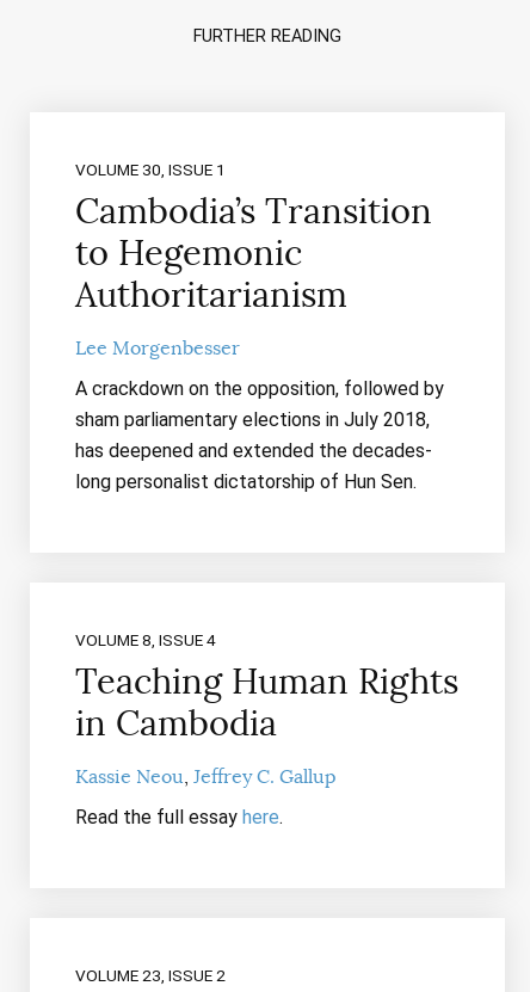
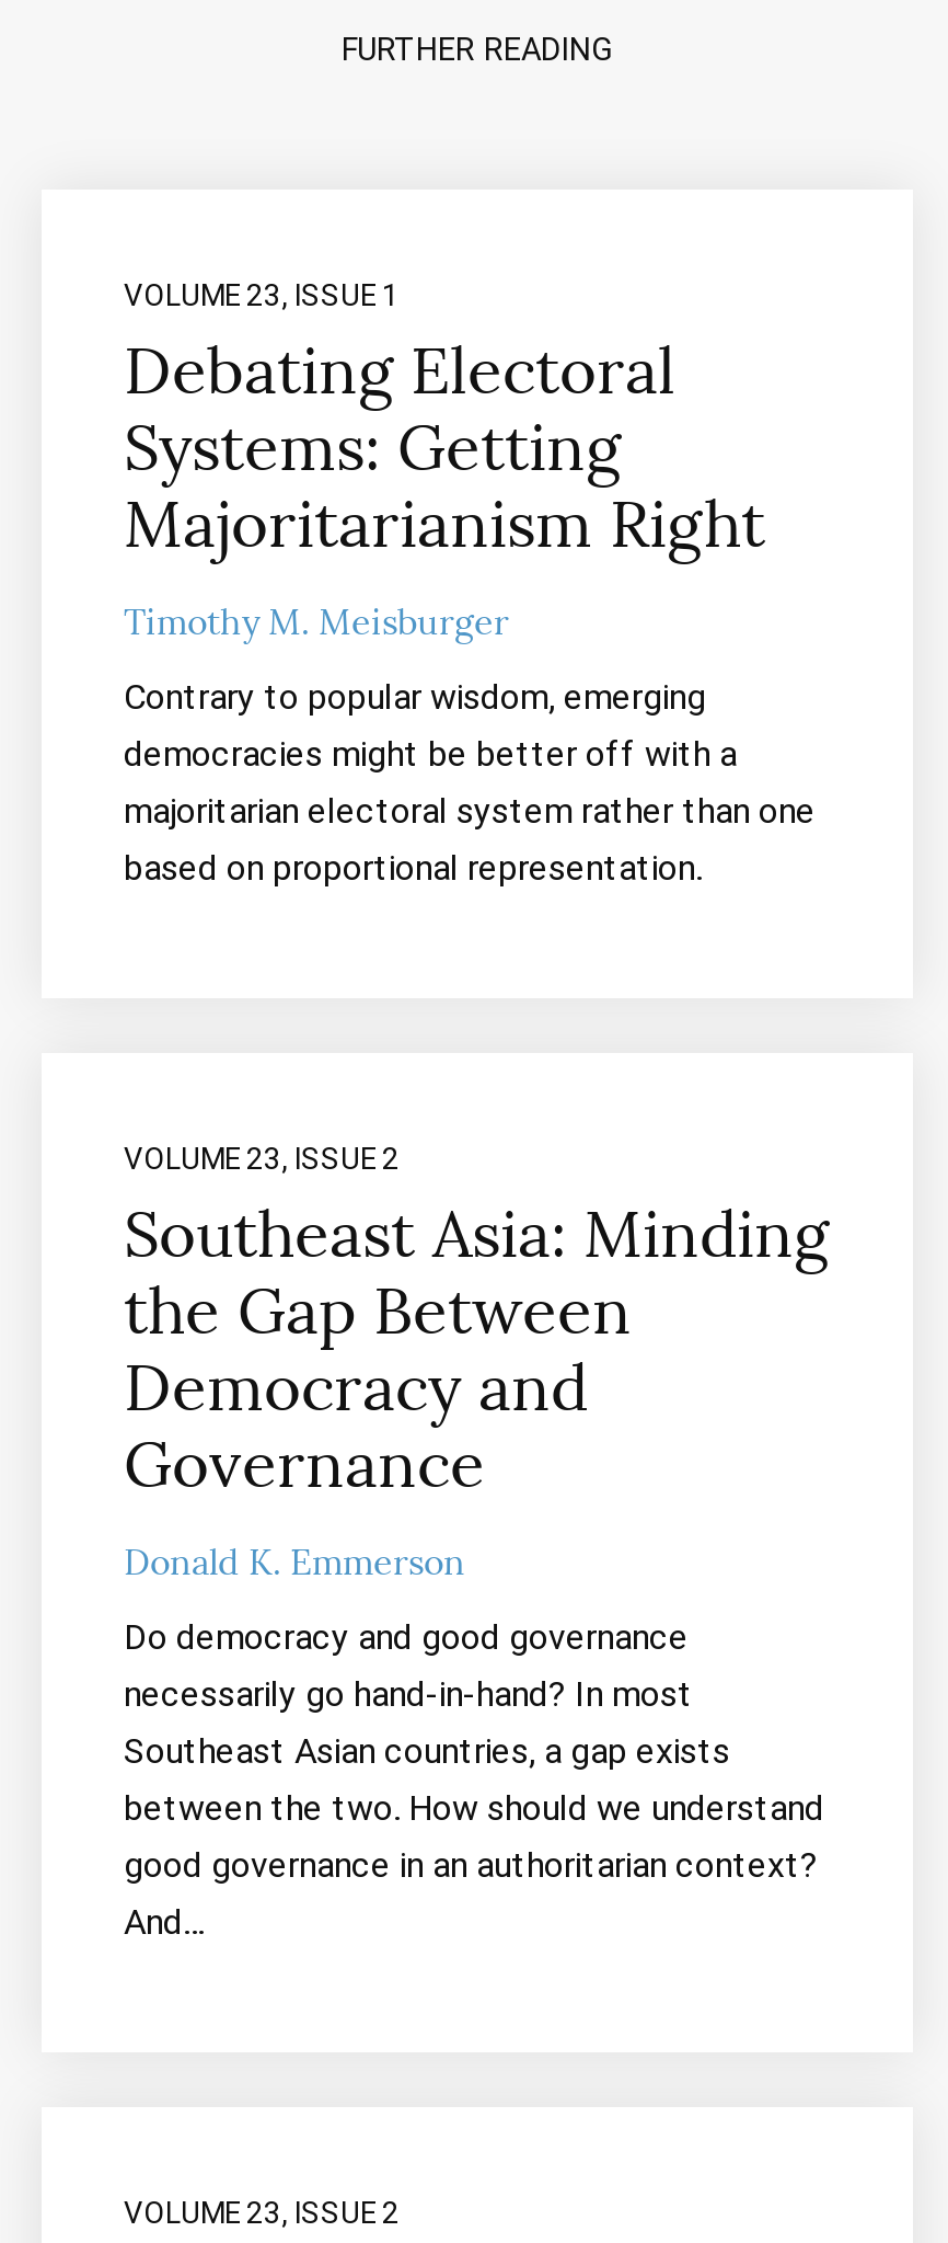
- VOLUME 30, ISSUE 1
- Cambodia’s Transition
- to Hegemonic
- Authoritarianism
+ VOLUME 23, ISSUE 1
+ Debating Electoral
+ Systems: Getting
+ Majoritarianism Right

- Lee Morgenbesser
+ Timothy M. Meisburger

- A crackdown on the opposition, followed by
- sham parliamentary elections in July 2018,
- has deepened and extended the decades-
- long personalist dictatorship of Hun Sen.
+ Contrary to popular wisdom, emerging
+ democracies might be better off with a
+ majoritarian electoral system rather than one
+ based on proportional representation.

- VOLUME 8, ISSUE 4
- Teaching Human Rights
- in Cambodia
+ VOLUME 23, ISSUE 2
+ Southeast Asia: Minding
+ the Gap Between
+ Democracy and
+ Governance

- Kassie Neou Jeffrey C. Gallup
+ Donald K. Emmerson

- Read the full essay here.
+ Do democracy and good governance
+ necessarily go hand-in-hand? In most
+ Southeast Asian countries, a gap exists
+ between the two. How should we understand
+ good governance in an authoritarian context?
+ And…
